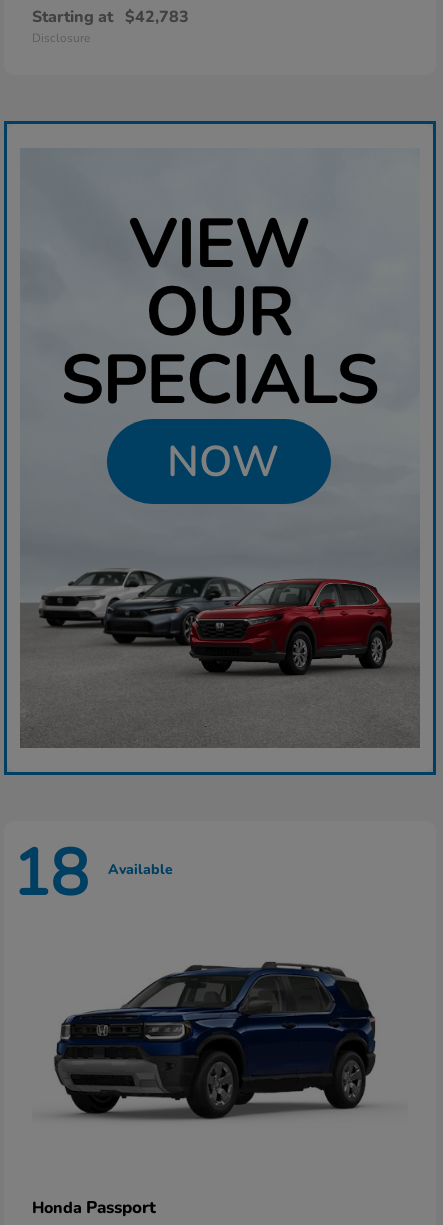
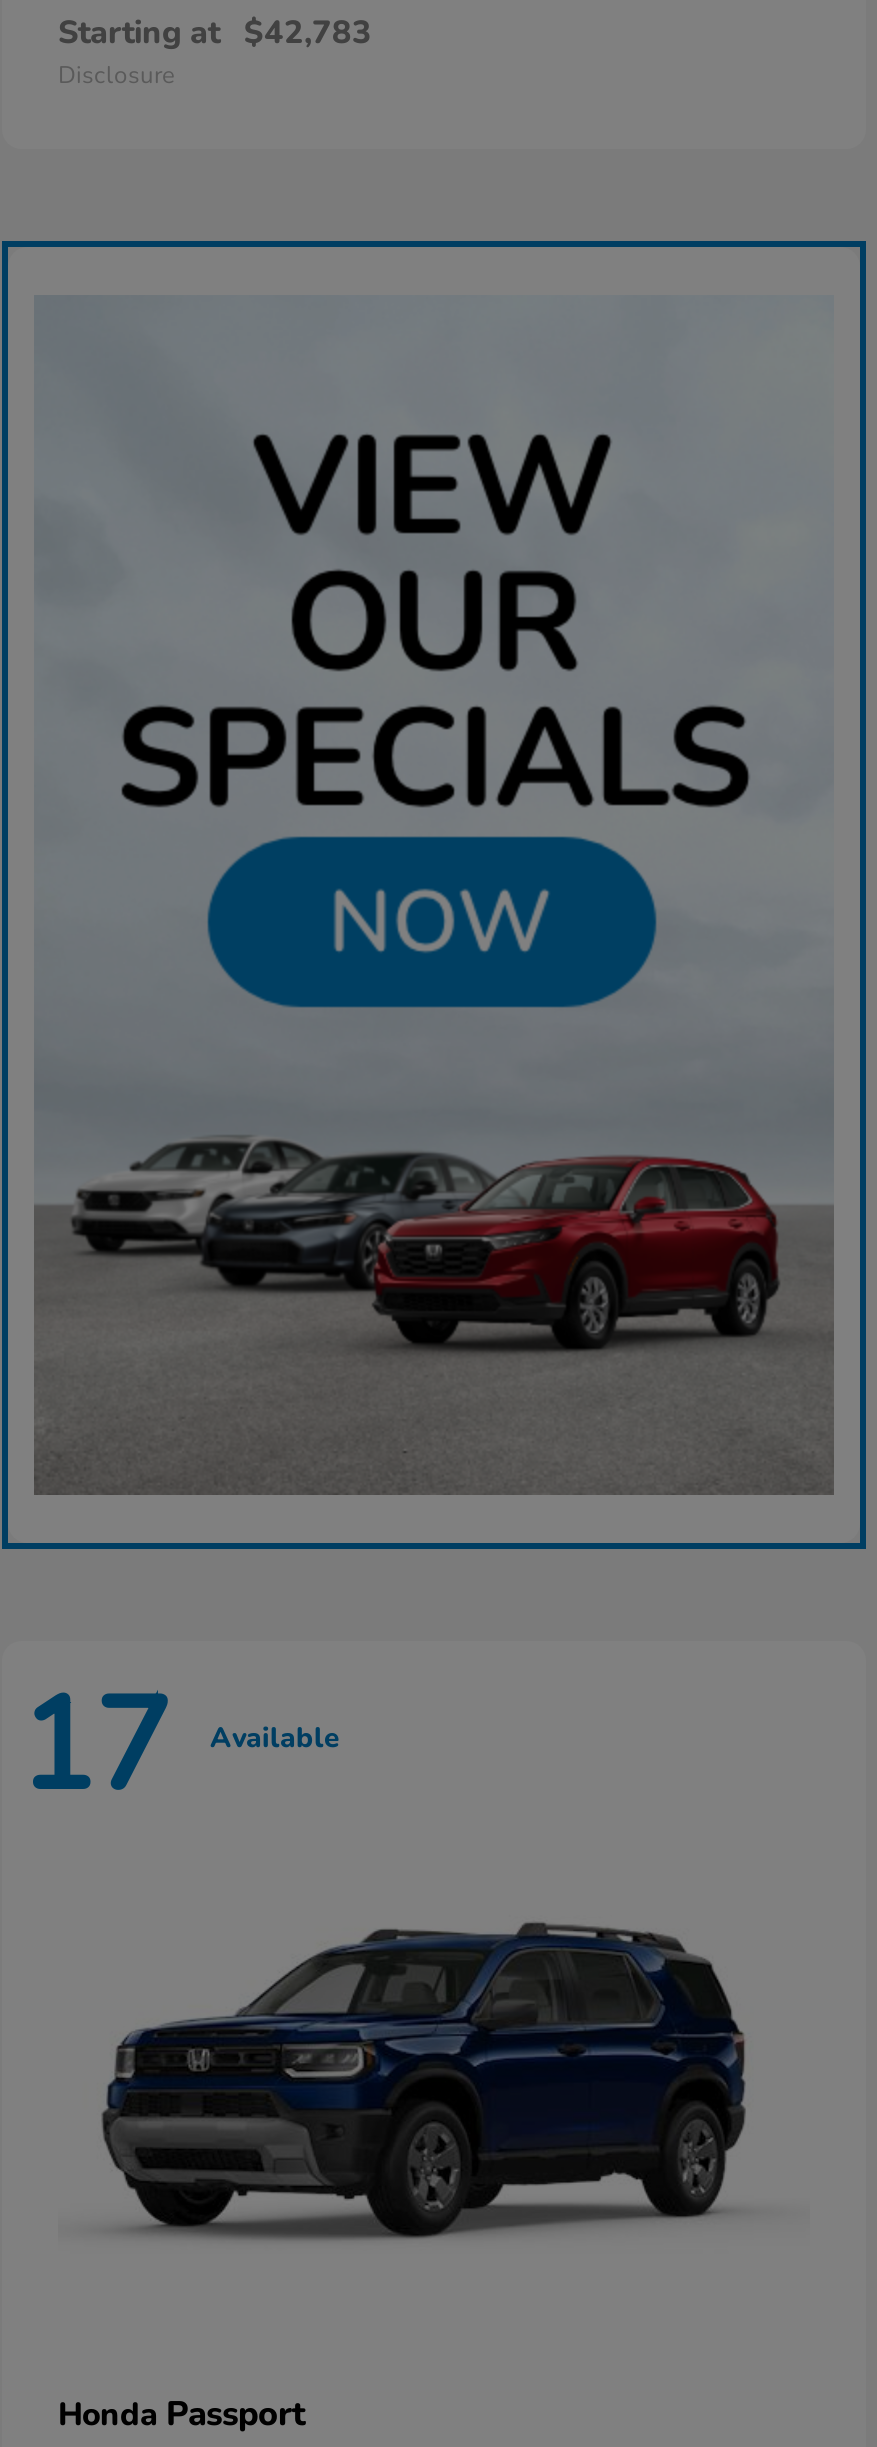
- 18 Available
+ 17 Available
